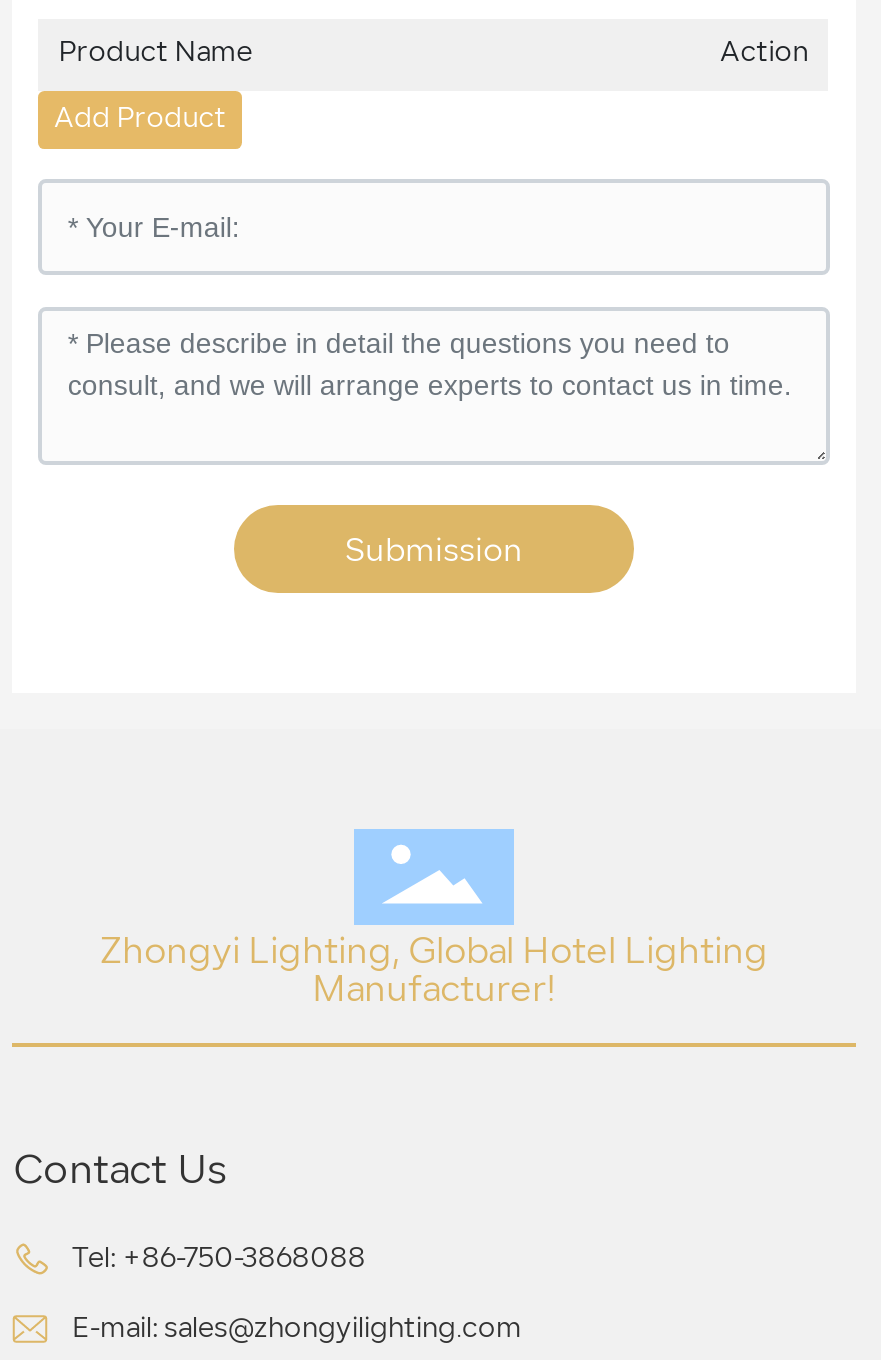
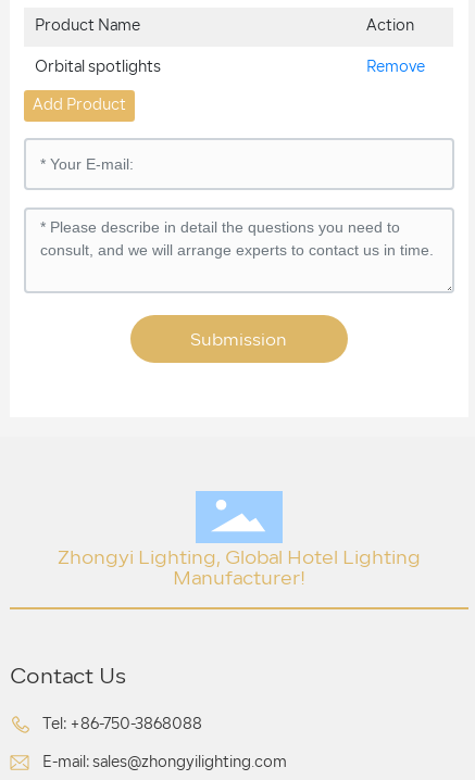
+ Orbital spotlights
+ Remove
